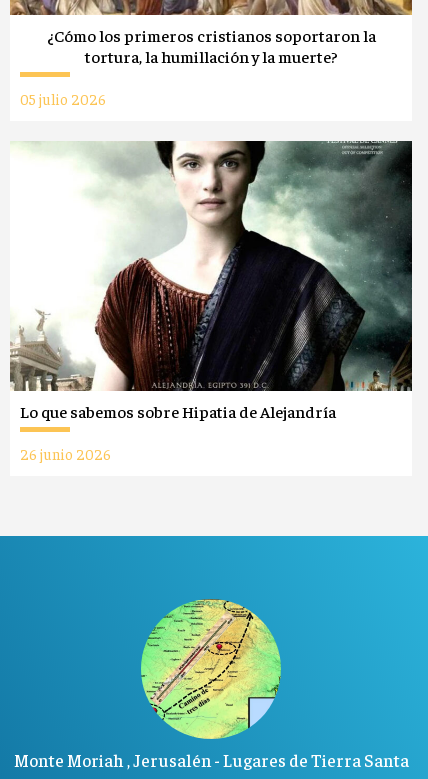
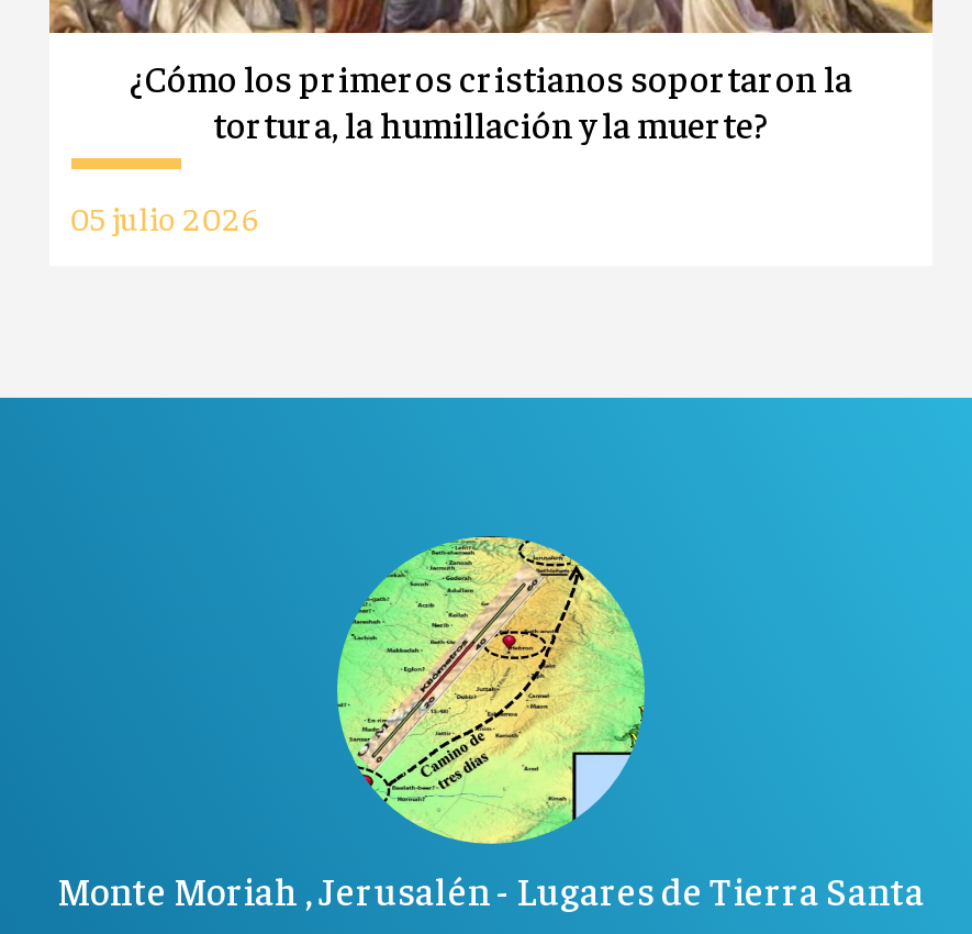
- [image]
- Lo que sabemos sobre Hipatia de Alejandría
- 26 junio 2026
